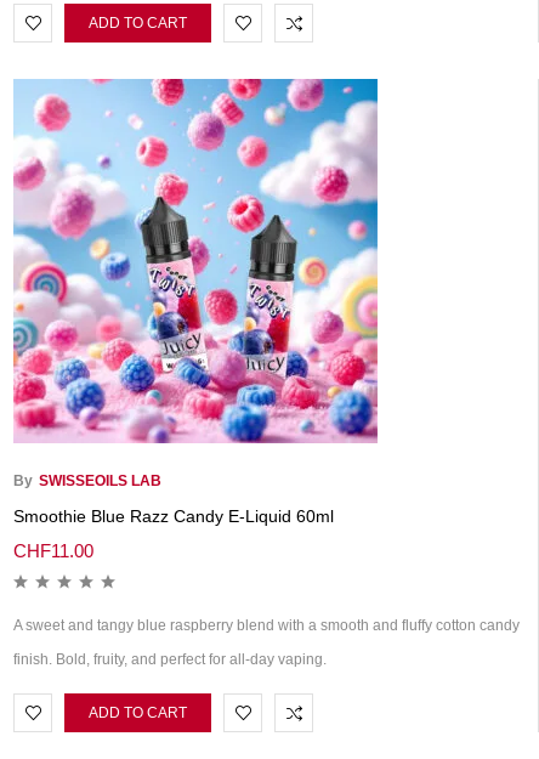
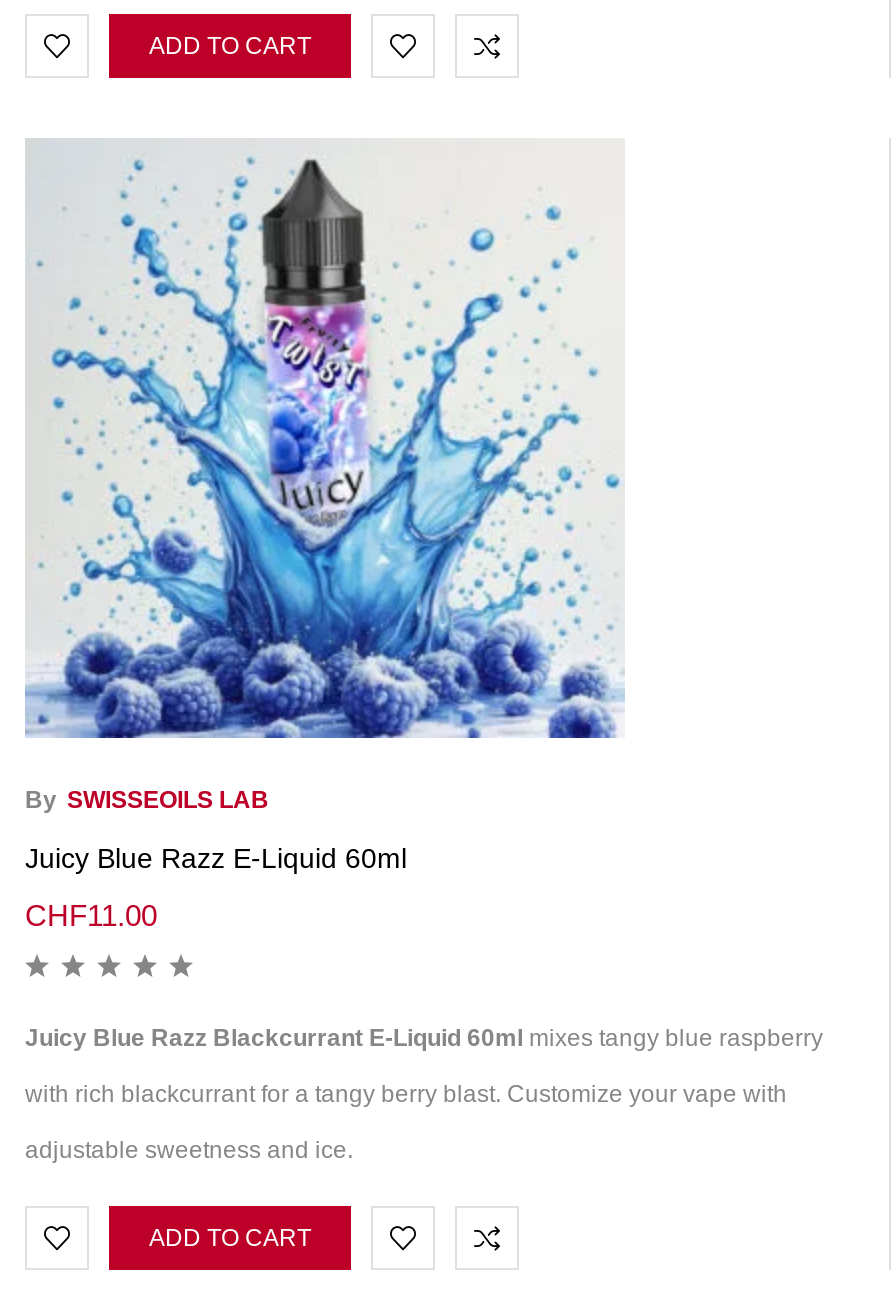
- [image]
+ [image]

- Smoothie Blue Razz Candy E-Liquid 60ml
+ Juicy Blue Razz E-Liquid 60ml

- A sweet and tangy blue raspberry blend with a smooth and fluffy cotton candy
- finish. Bold, fruity, and perfect for all-day vaping.
+ Juicy Blue Razz Blackcurrant E-Liquid 60ml mixes tangy blue raspberry
+ with rich blackcurrant for a tangy berry blast. Customize your vape with
+ adjustable sweetness and ice.
